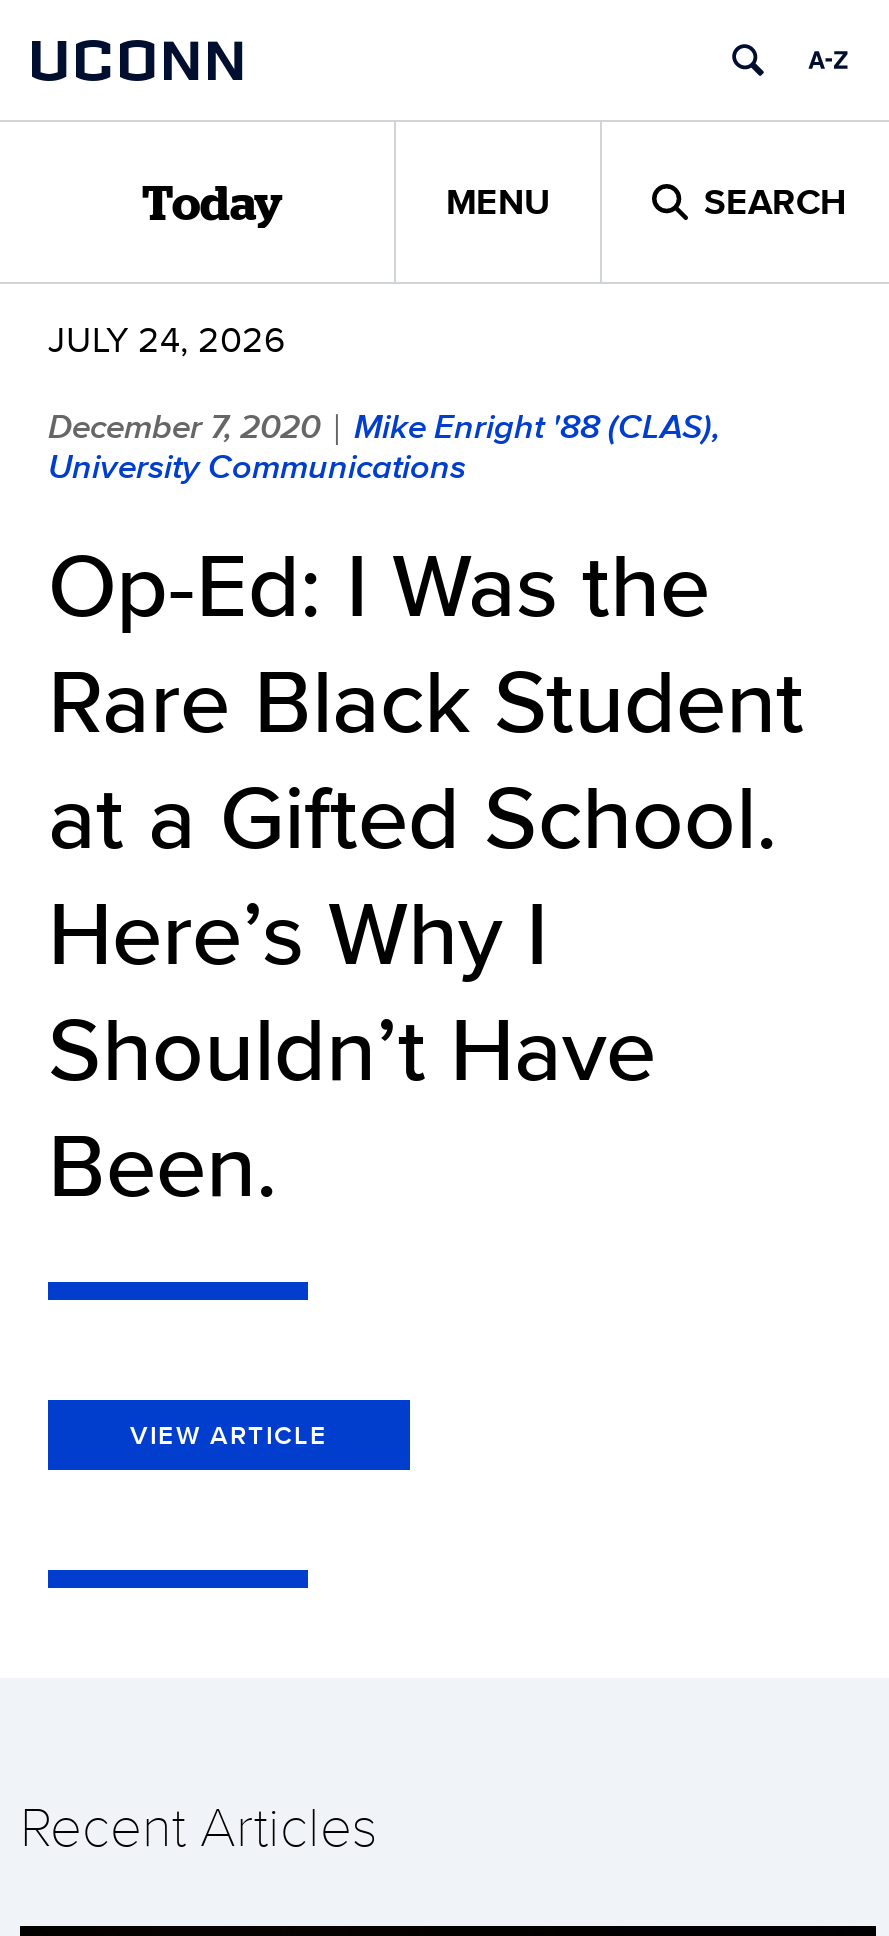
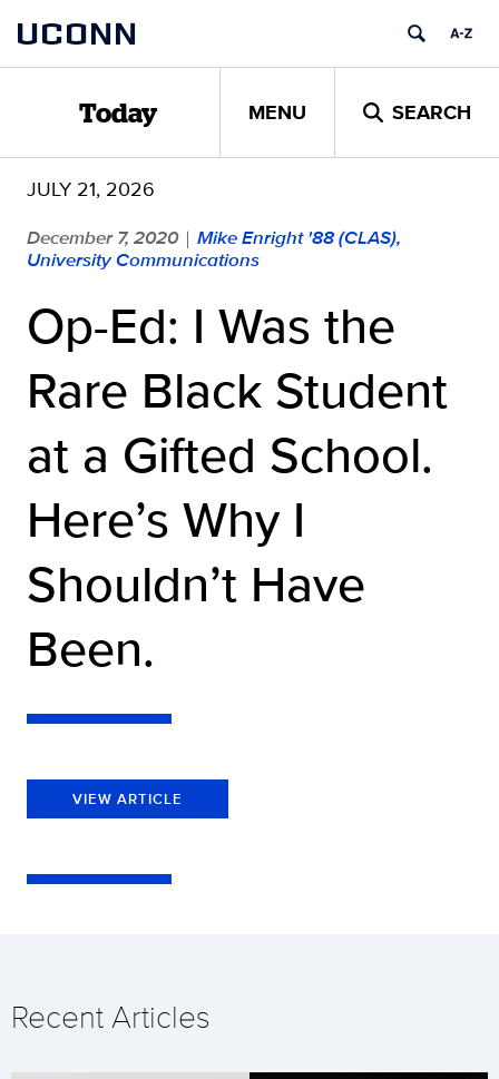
- JULY 24, 2026
+ JULY 21, 2026
